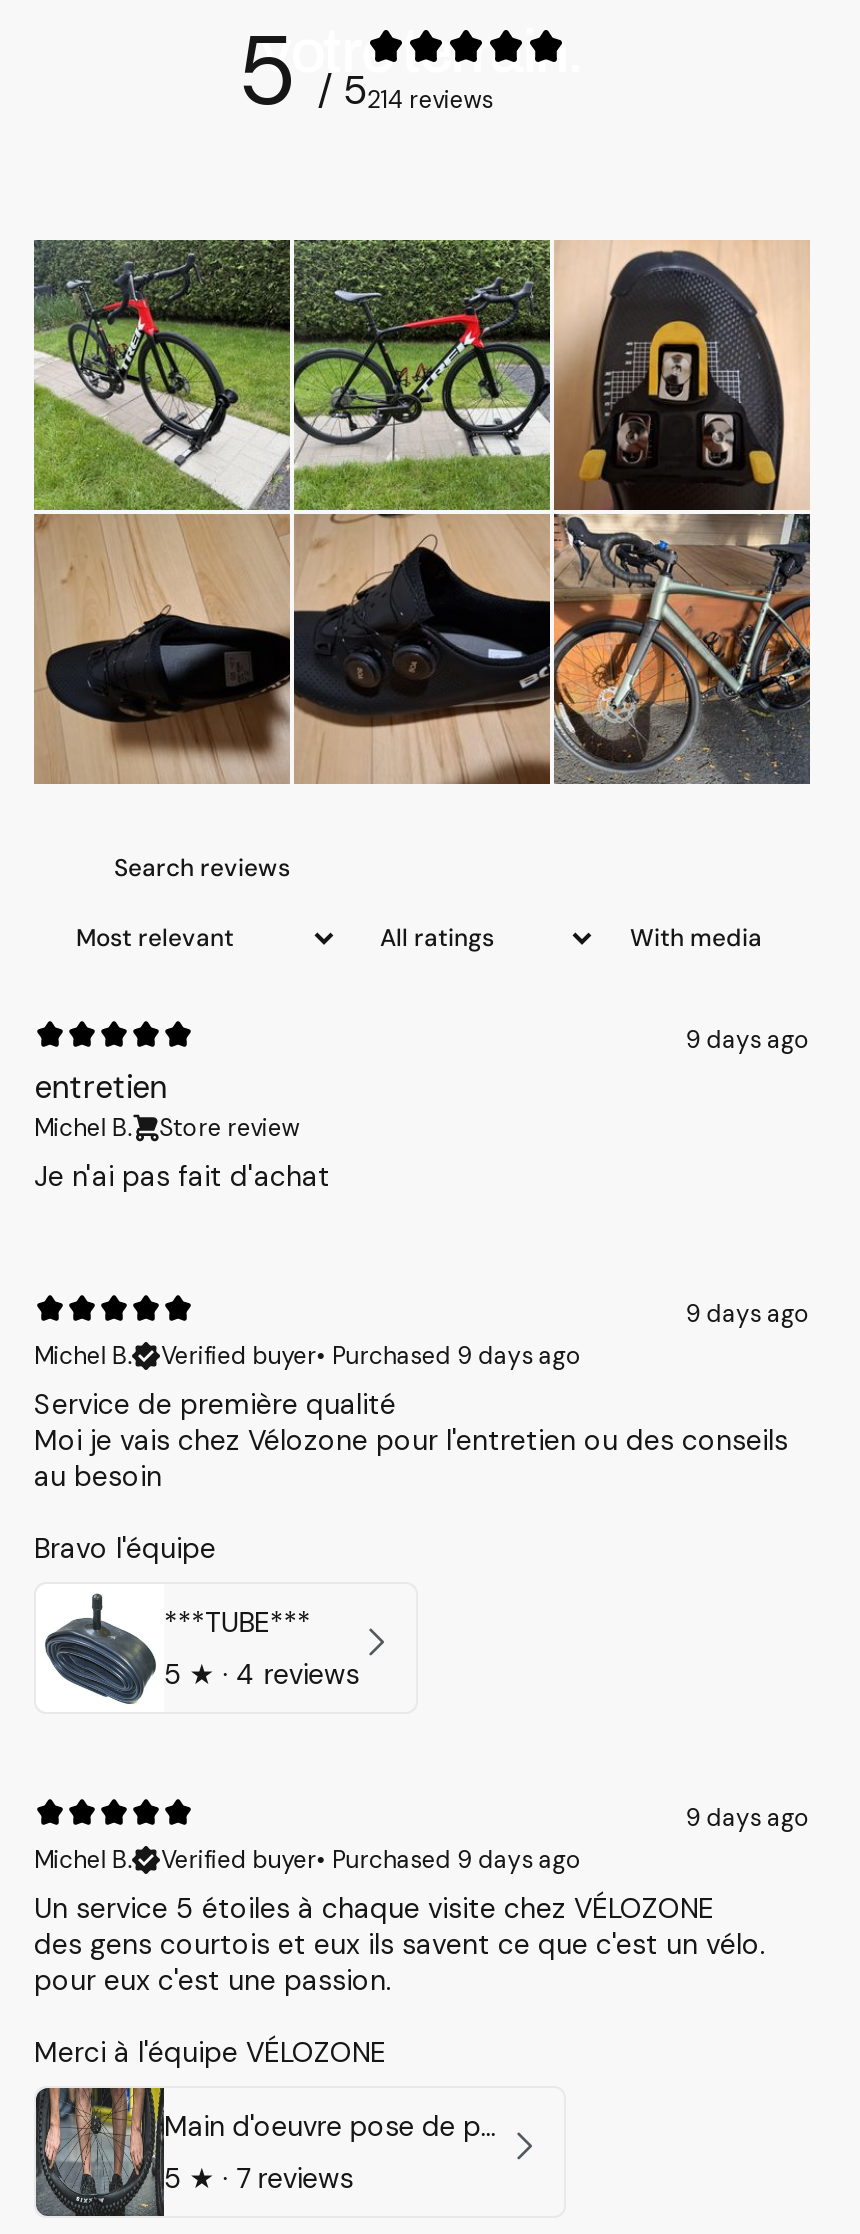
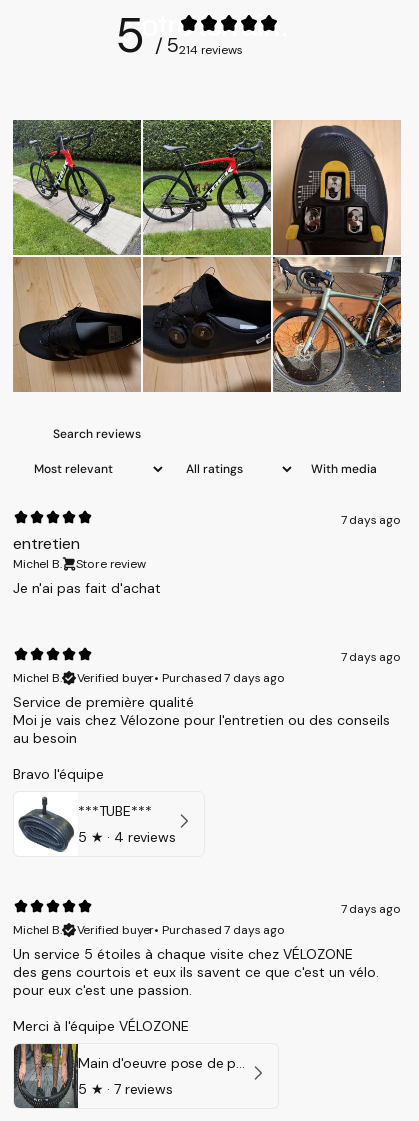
- 9 days ago
+ 7 days ago

- 9 days ago
+ 7 days ago

- Verified buyer• Purchased 9 days ago
+ Verified buyer• Purchased 7 days ago

- 9 days ago
+ 7 days ago

- Verified buyer• Purchased 9 days ago
+ Verified buyer• Purchased 7 days ago
